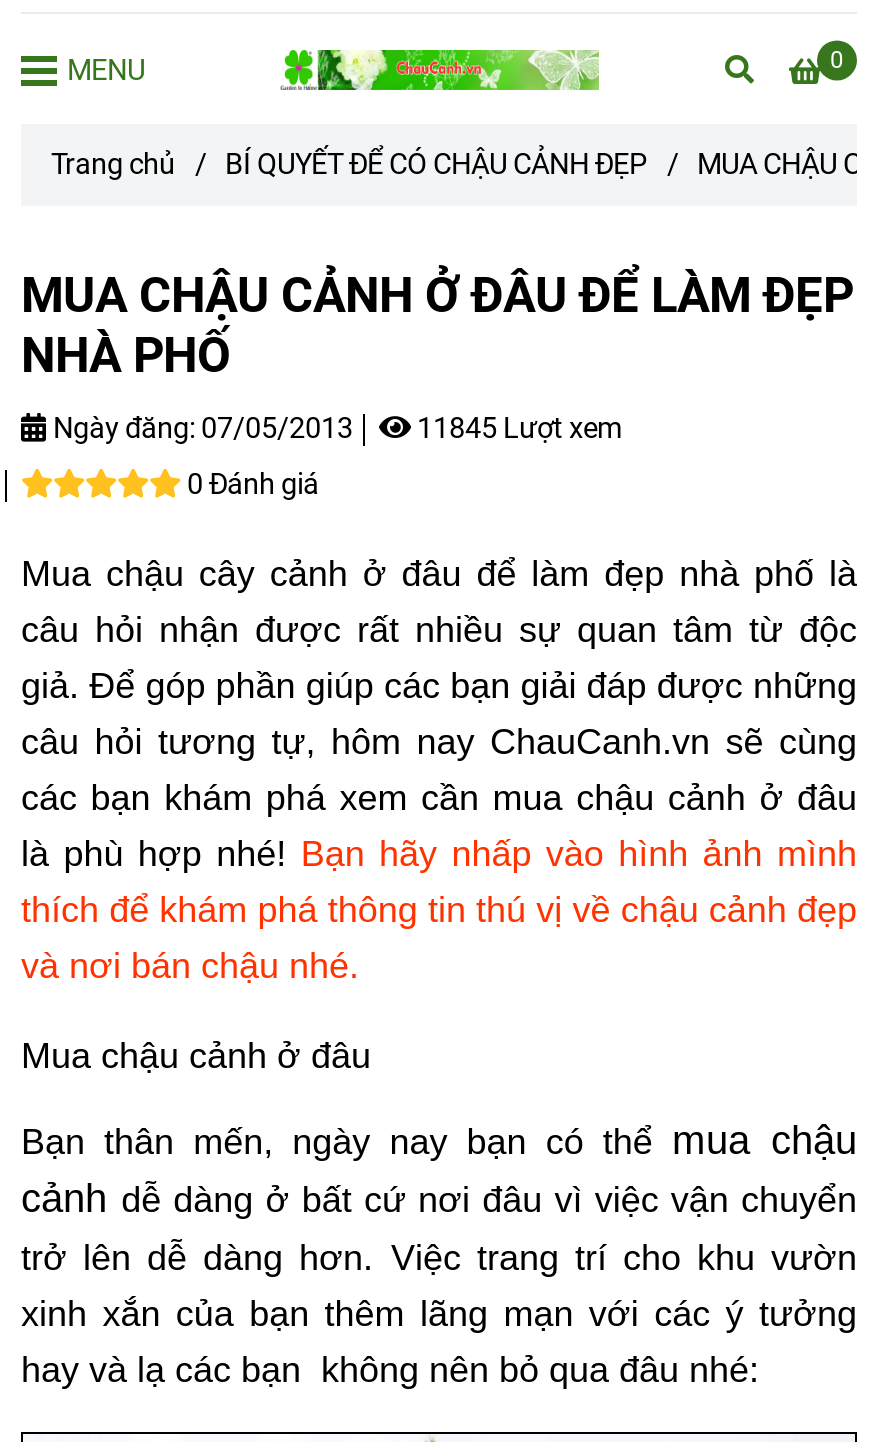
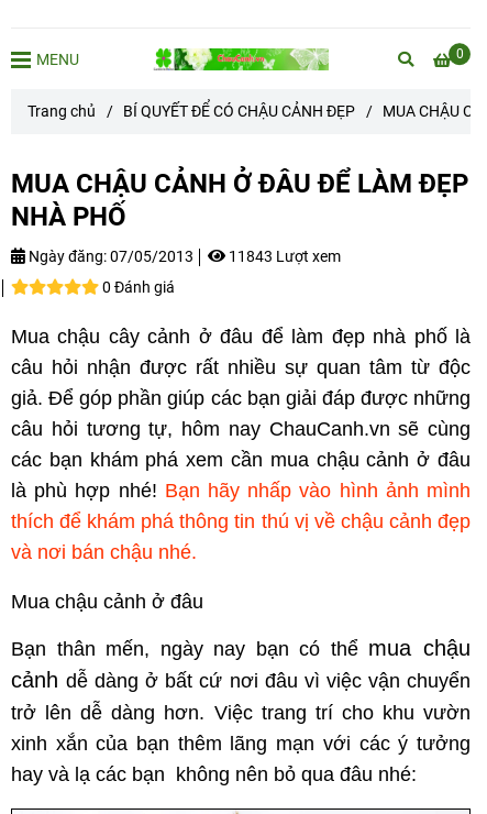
- Ngày đăng: 07/05/2013 11845 Lượt xem
+ Ngày đăng: 07/05/2013 11843 Lượt xem
